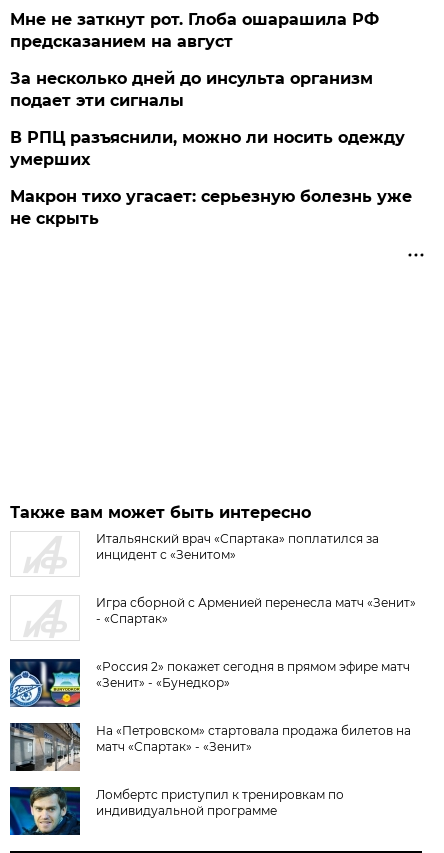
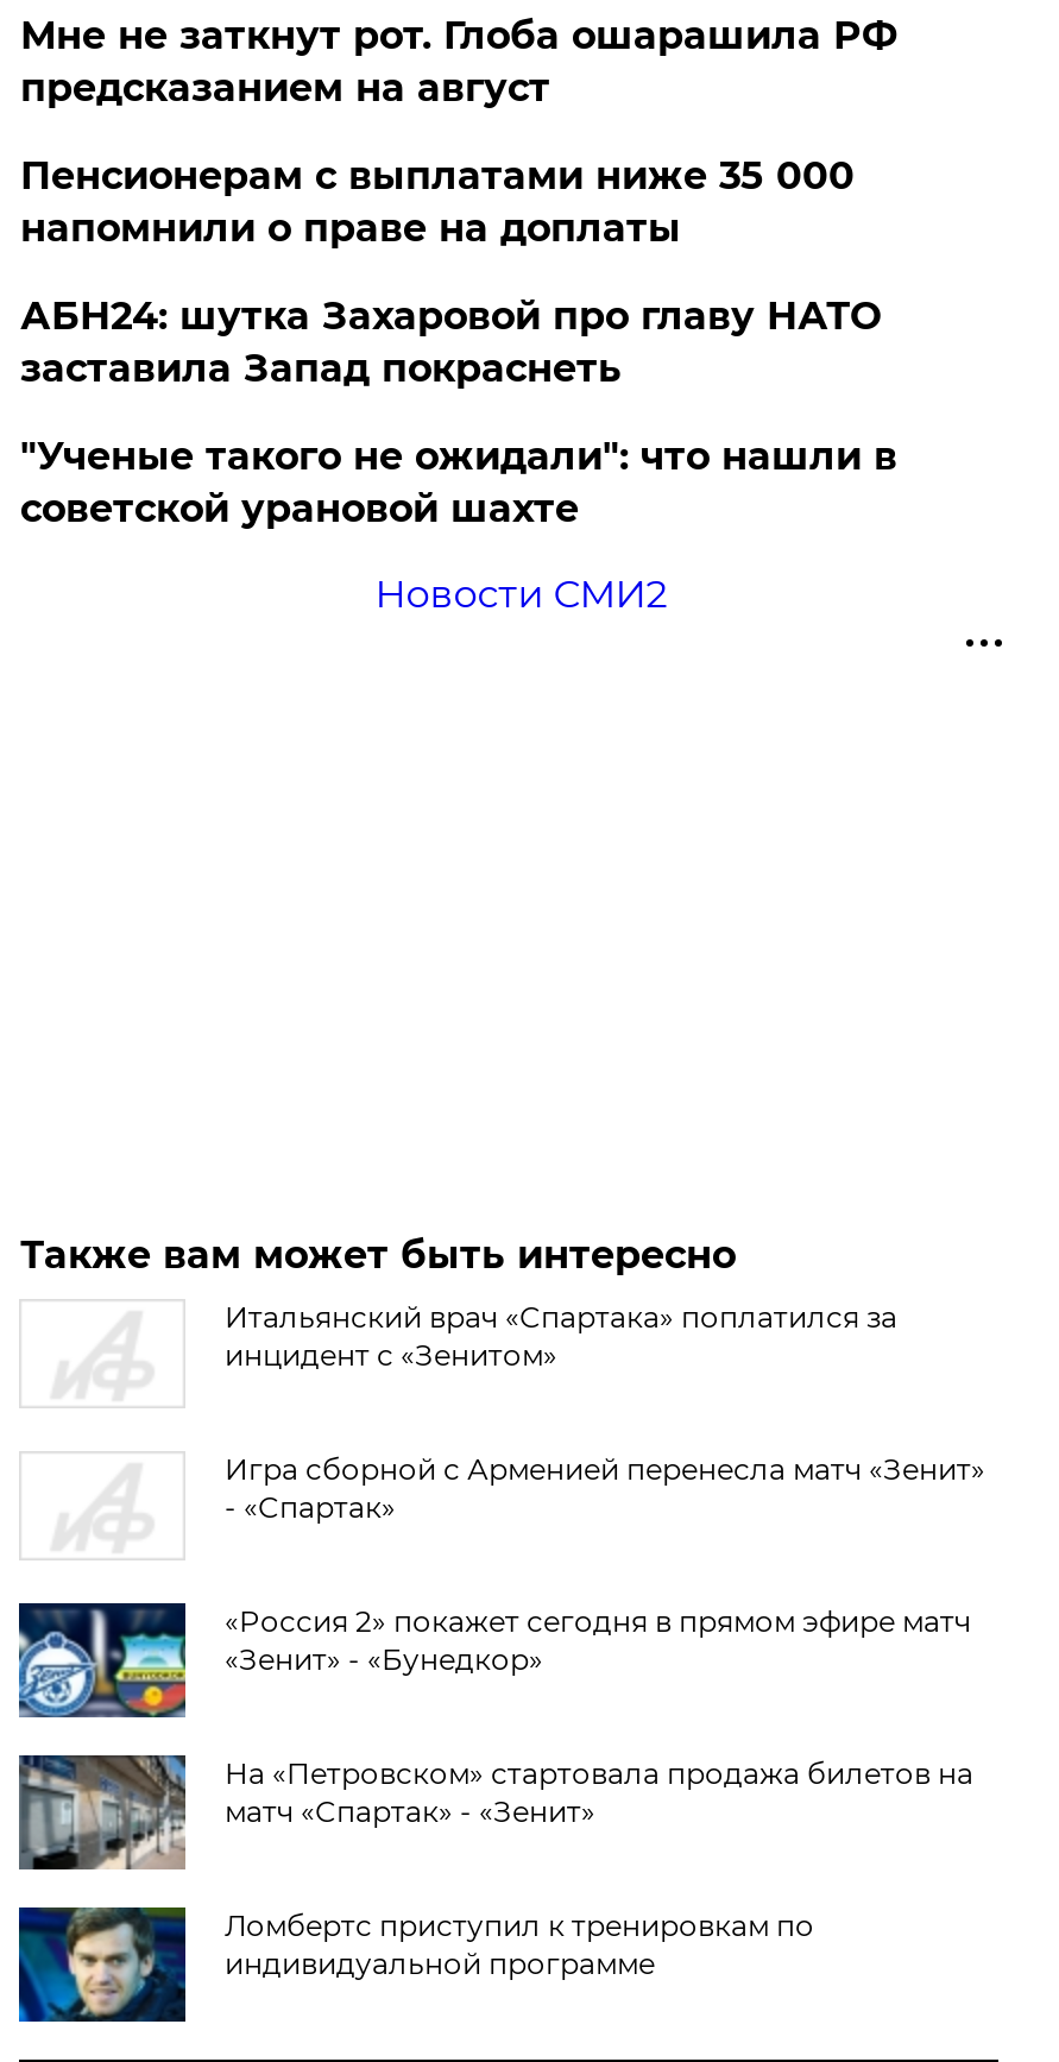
- За несколько дней до инсульта организм
- подает эти сигналы
- В РПЦ разъяснили, можно ли носить одежду
- умерших
- Макрон тихо угасает: серьезную болезнь уже
- не скрыть
+ Пенсионерам с выплатами ниже 35 000
+ напомнили о праве на доплаты
+ АБН24: шутка Захаровой про главу НАТО
+ заставила Запад покраснеть
+ "Ученые такого не ожидали": что нашли в
+ советской урановой шахте
+ Новости СМИ2
